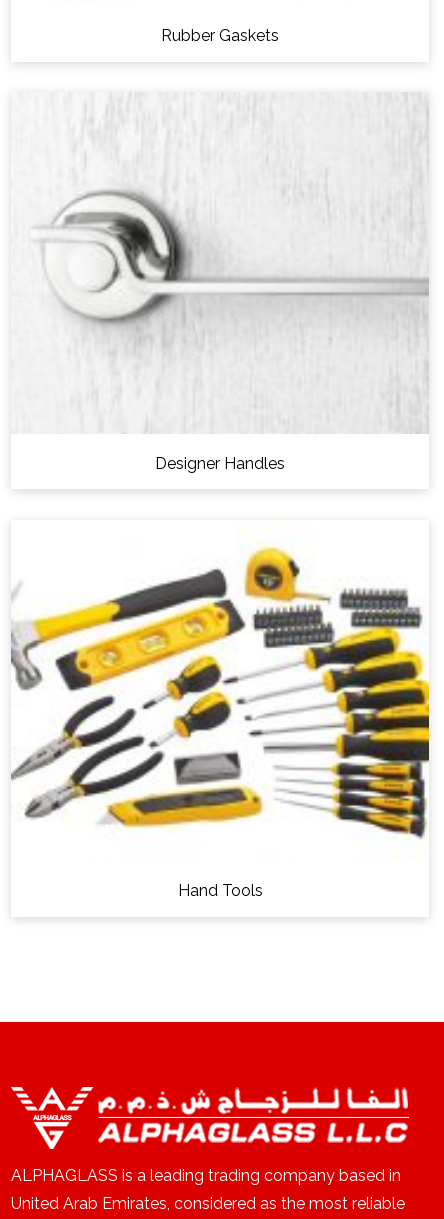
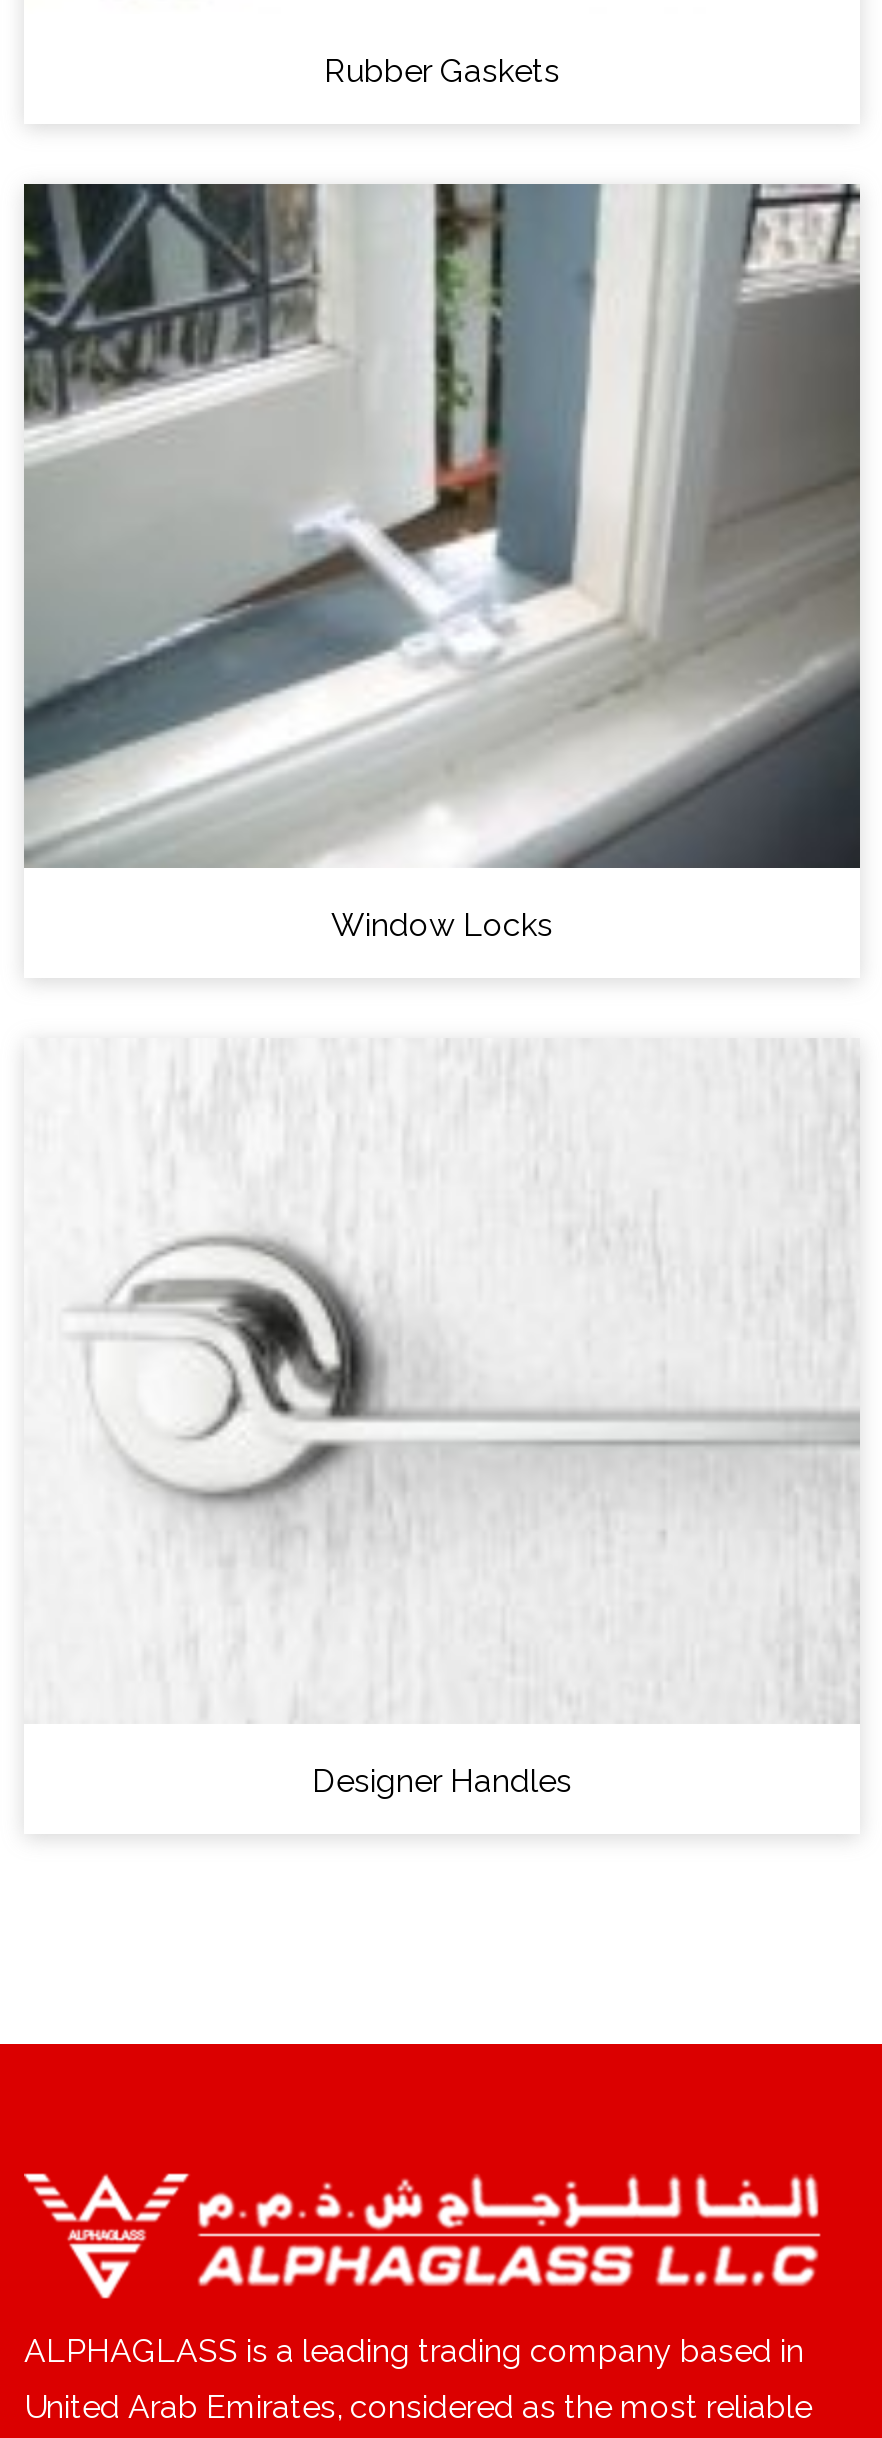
+ [image]
+ Window Locks

moved down: [image]

moved down: Designer Handles

- [image]
- Hand Tools
